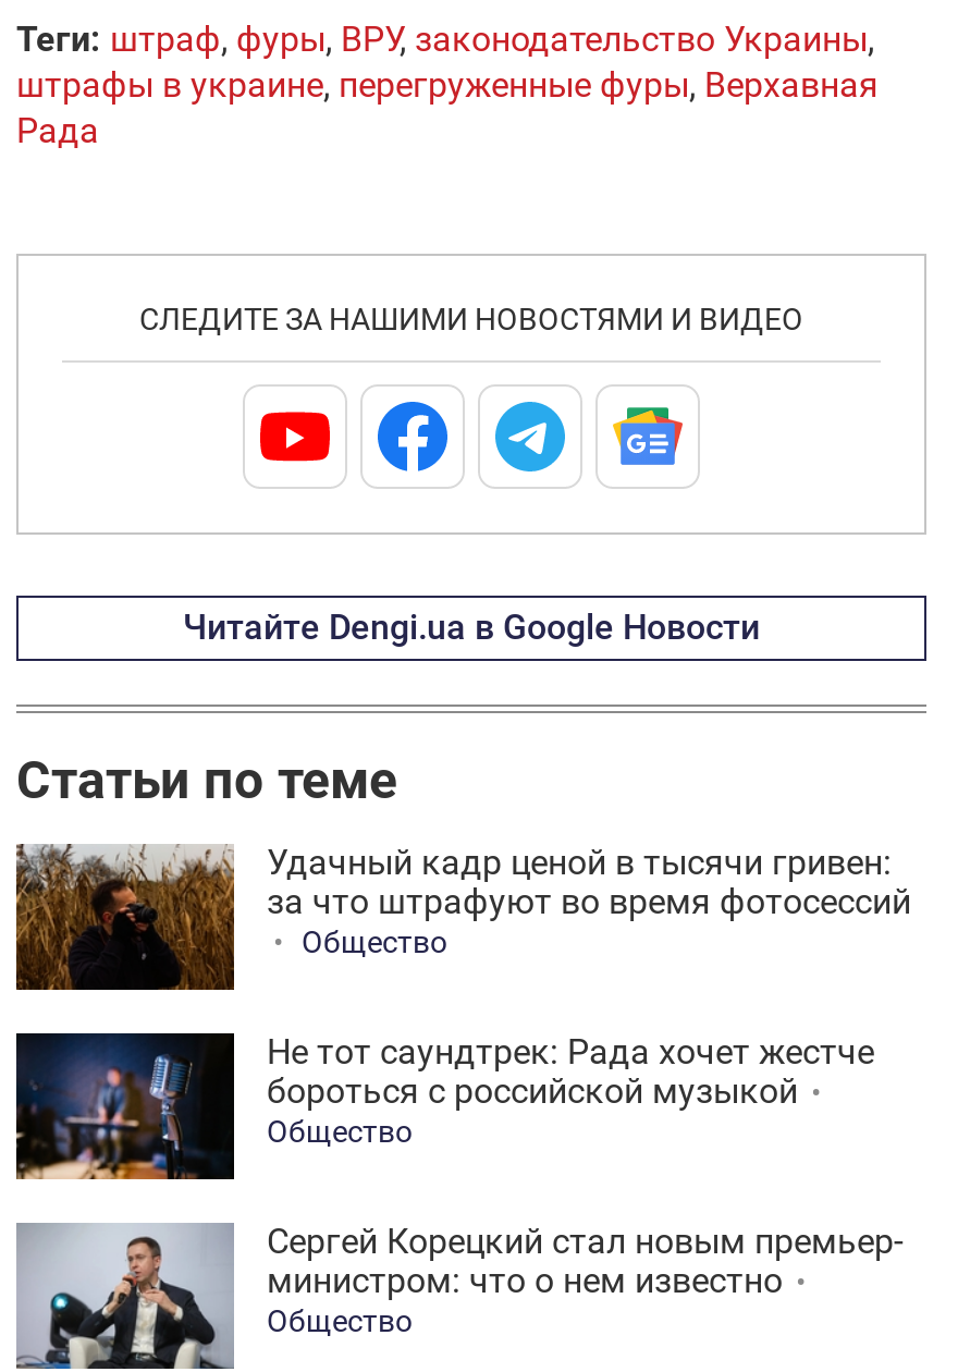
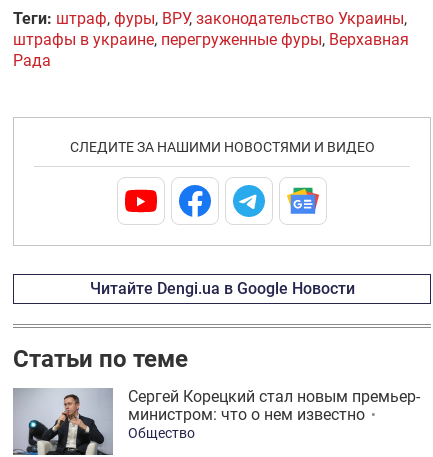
- [image]
- Удачный кадр ценой в тысячи гривен:
- за что штрафуют во время фотосессий
- Общество
- Не тот саундтрек: Рада хочет жестче
- бороться с российской музыкой
- Общество

- [image]
